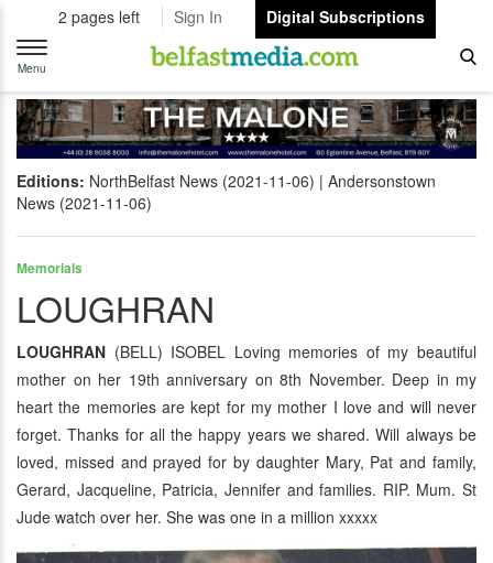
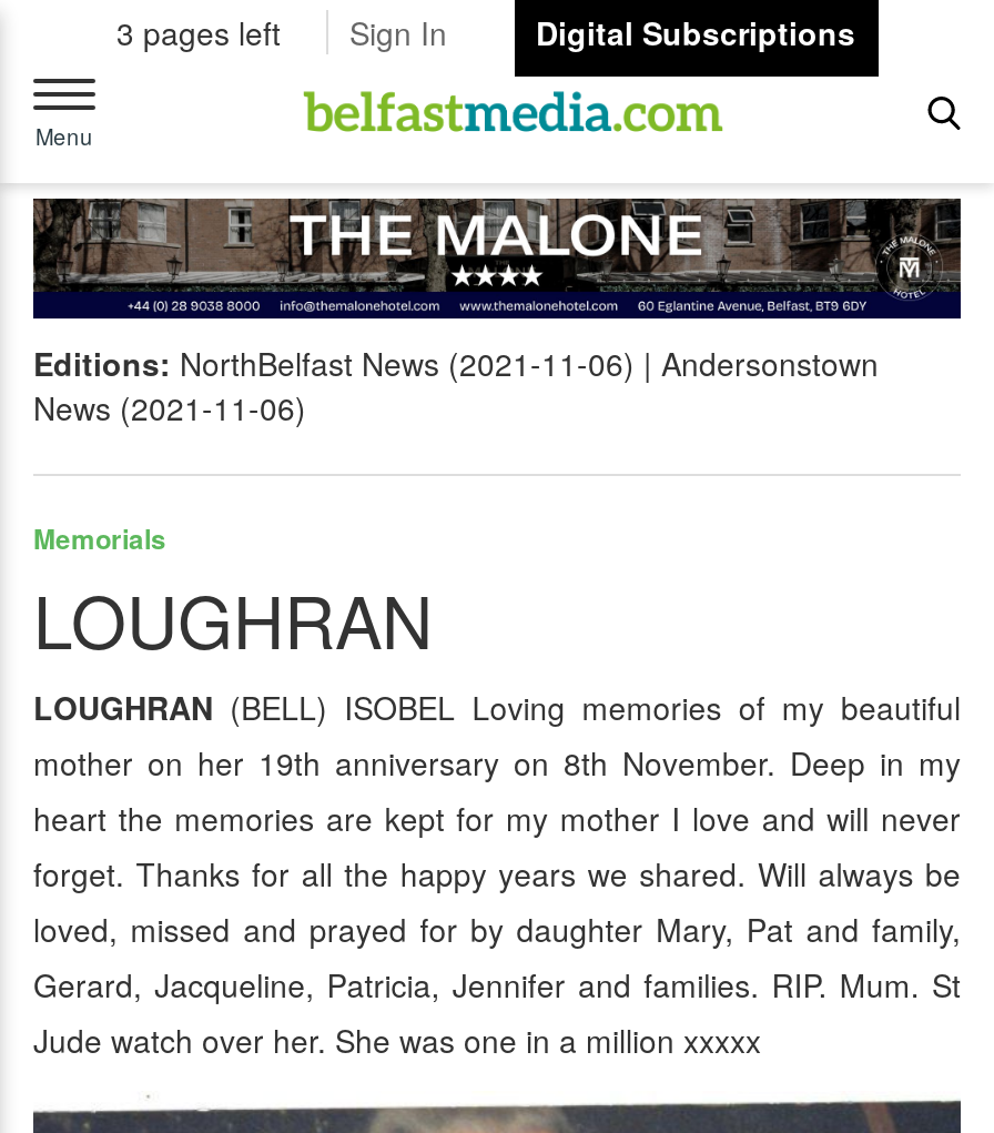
- 2 pages left Sign In Digital Subscriptions
+ 3 pages left Sign In Digital Subscriptions
